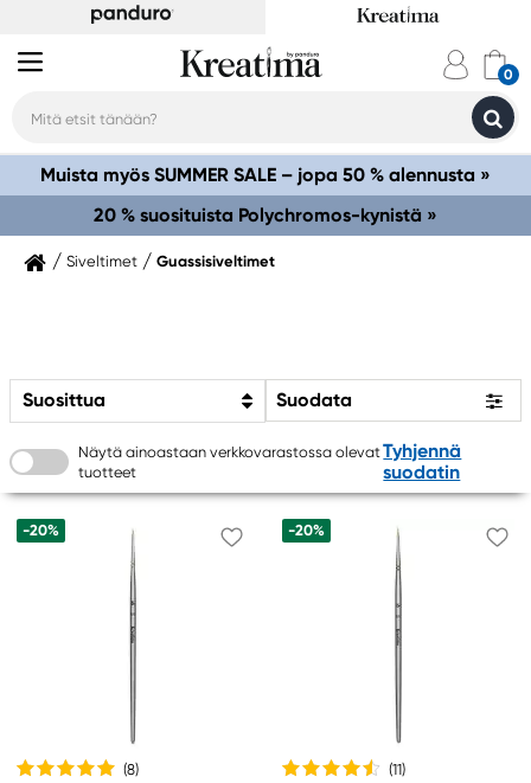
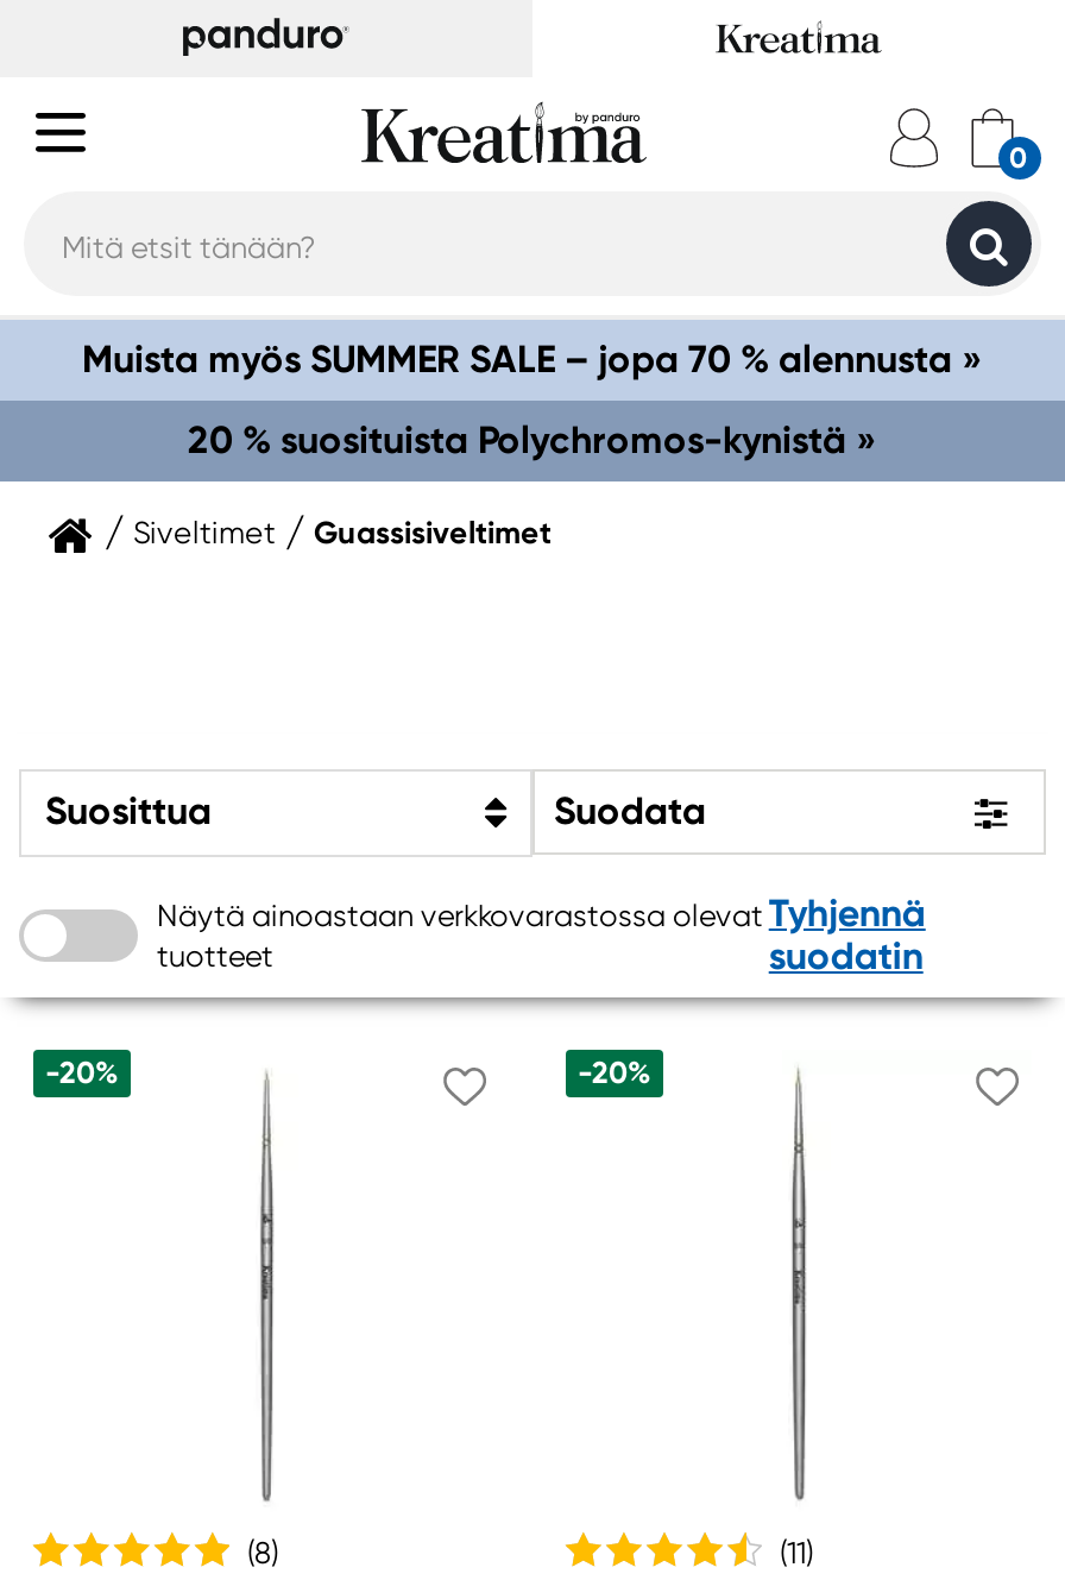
- Muista myös SUMMER SALE – jopa 50 % alennusta »
+ Muista myös SUMMER SALE – jopa 70 % alennusta »
